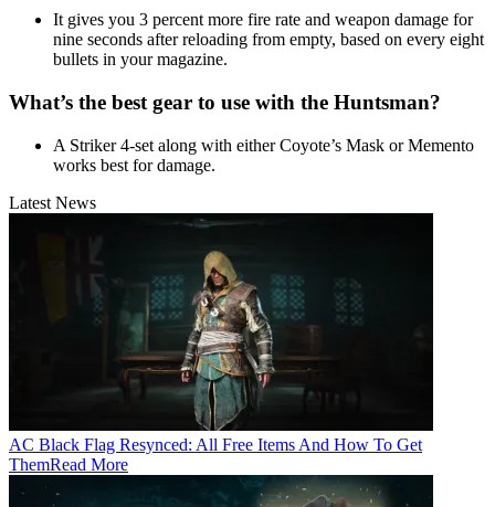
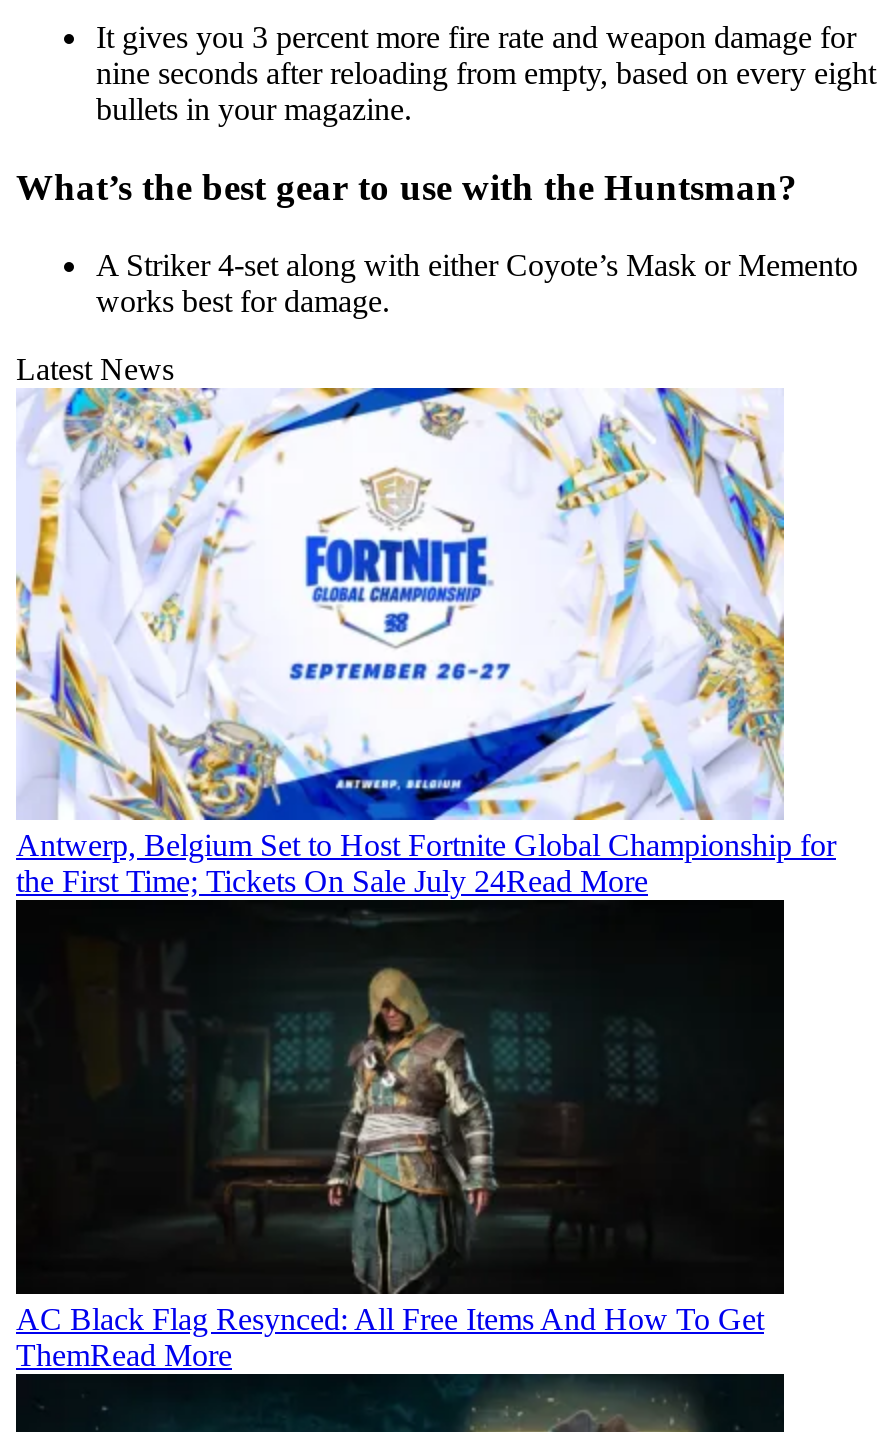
+ [image]
+ Antwerp, Belgium Set to Host Fortnite Global Championship for
+ the First Time; Tickets On Sale July 24Read More
